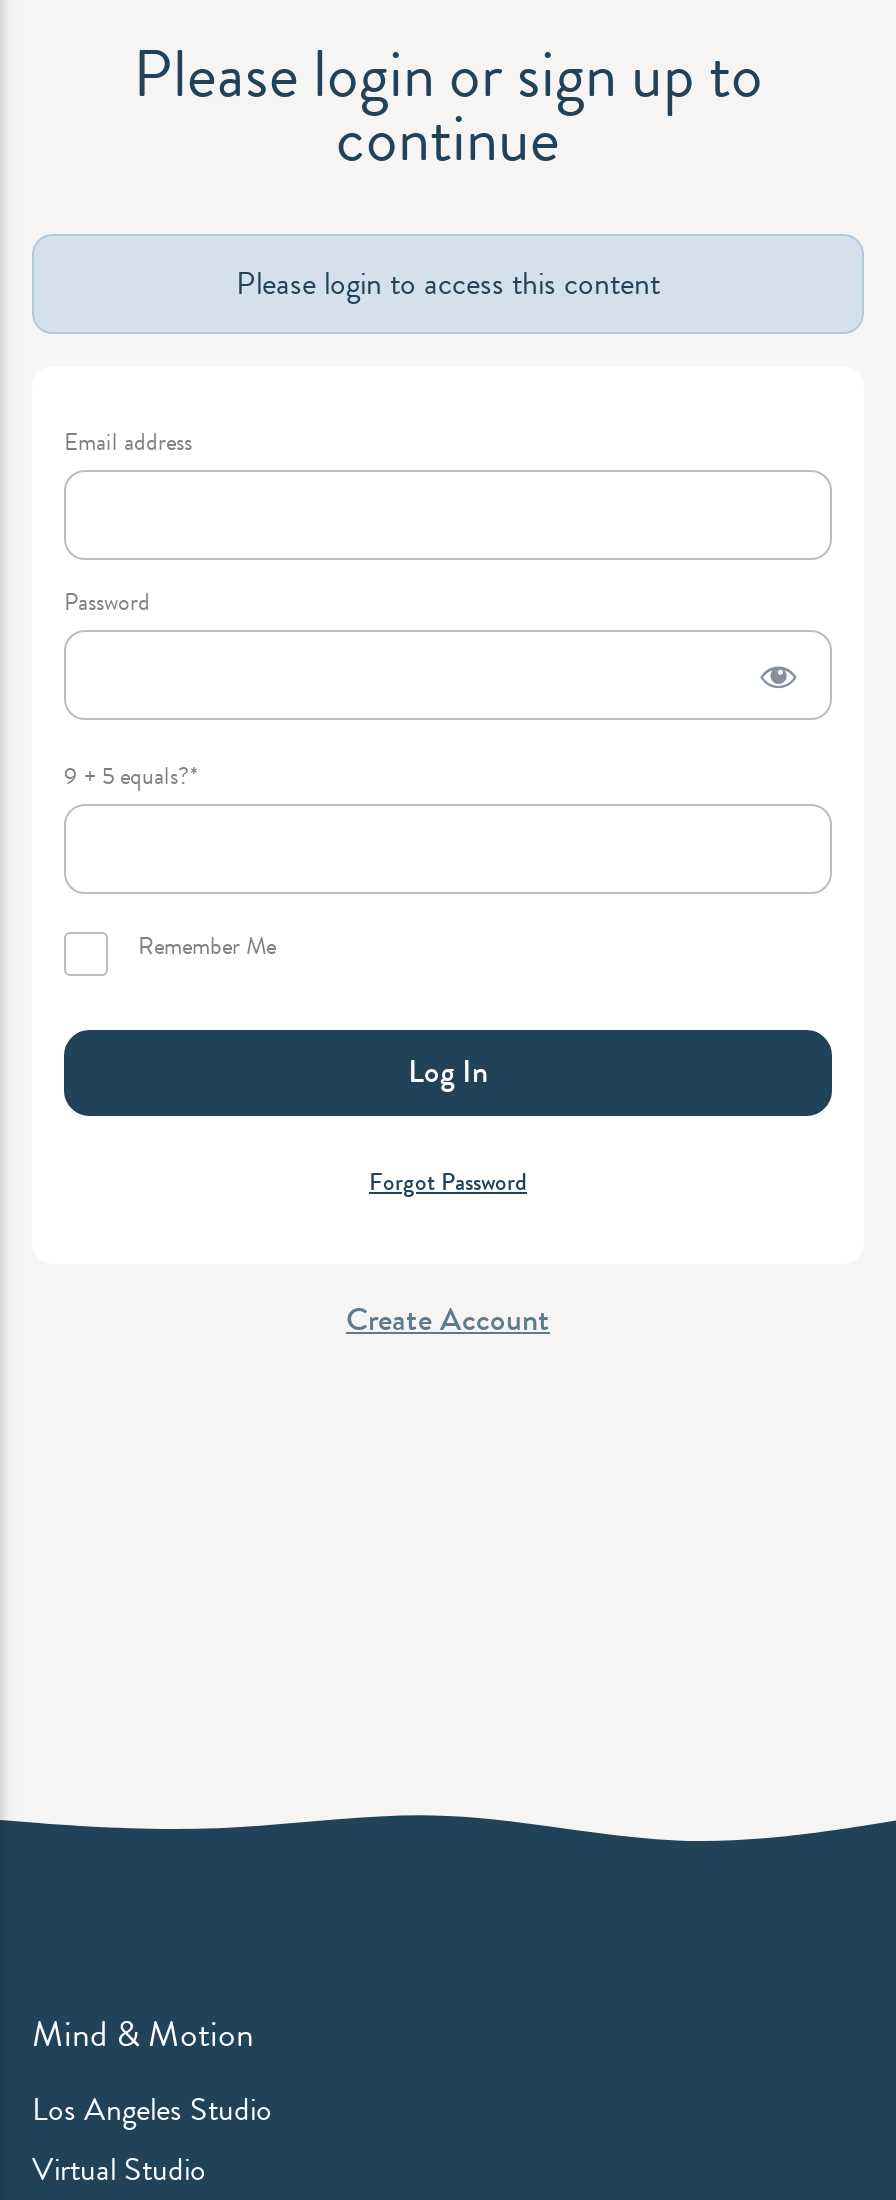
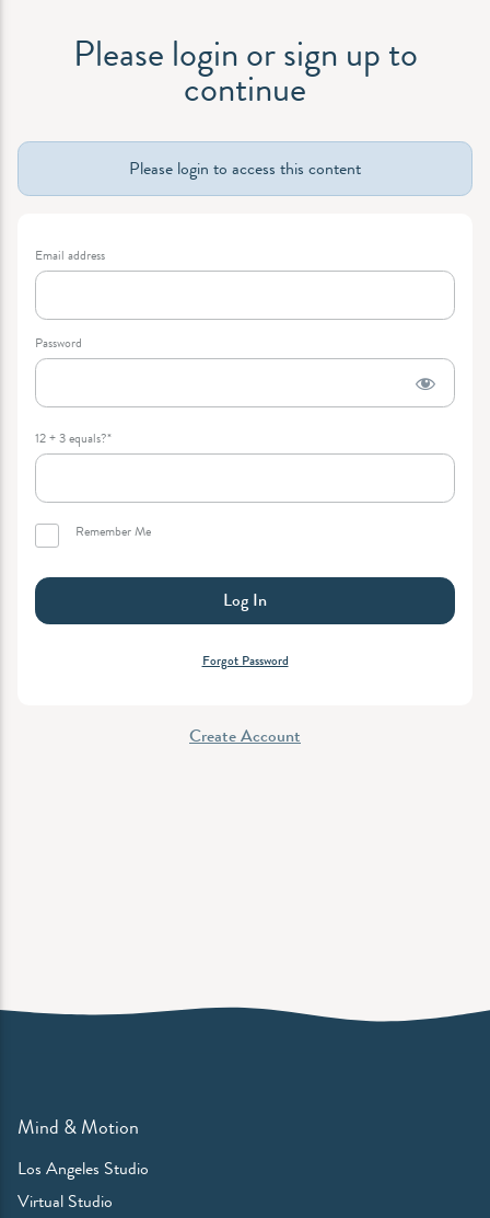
- 9 + 5 equals?*
+ 12 + 3 equals?*
